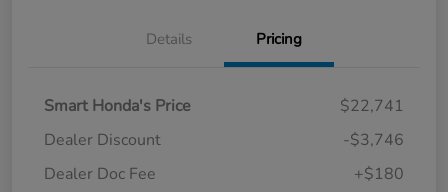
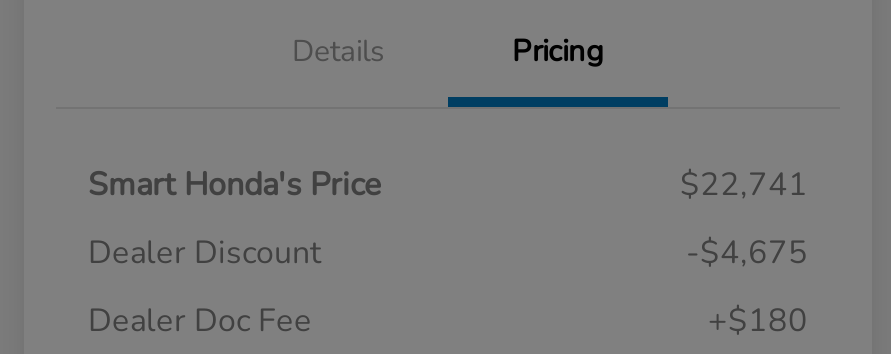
- -$3,746
+ -$4,675
